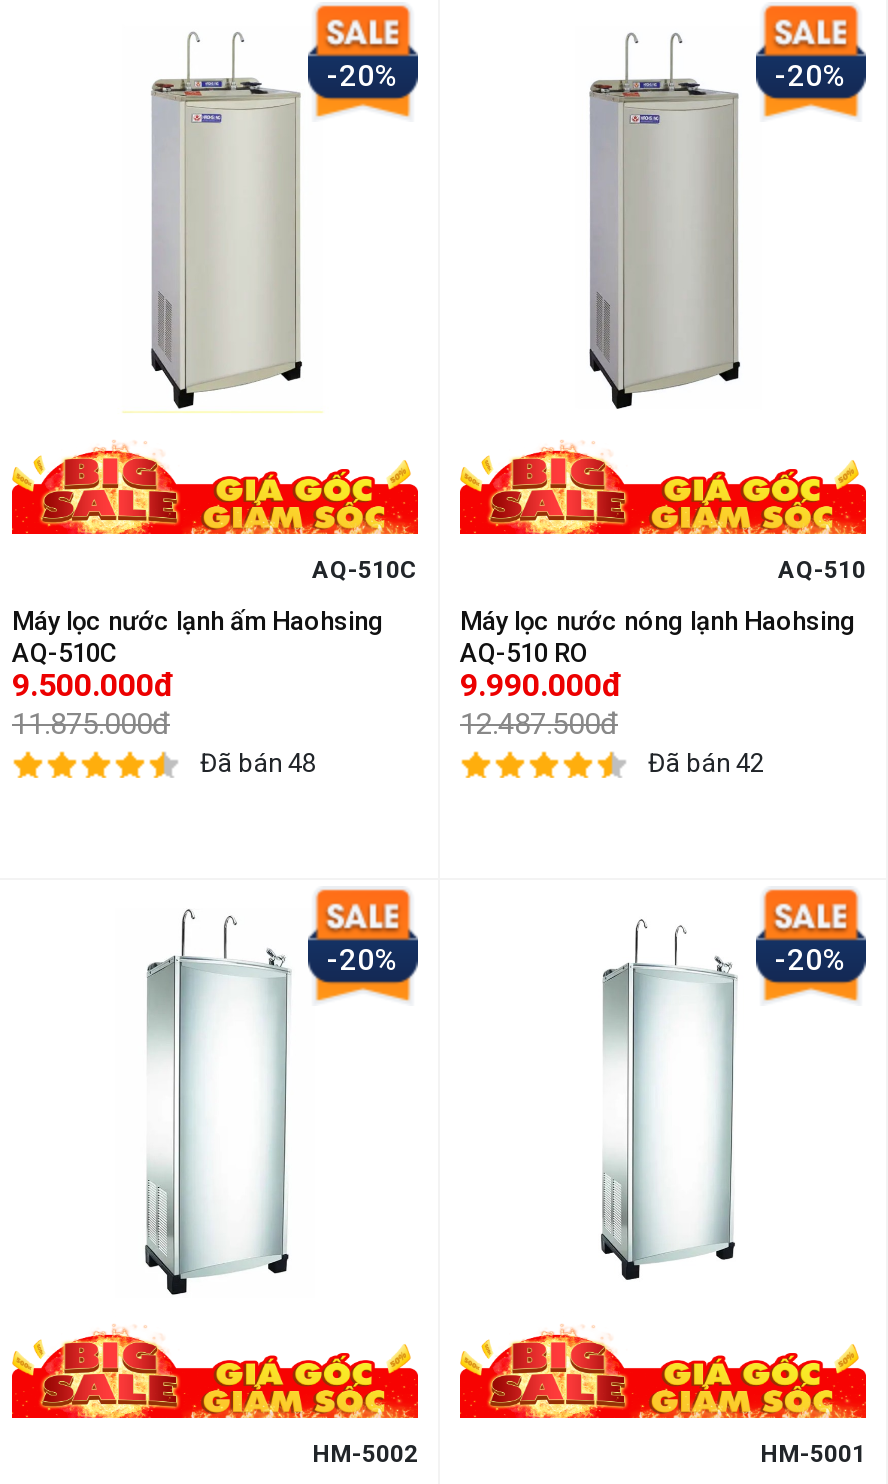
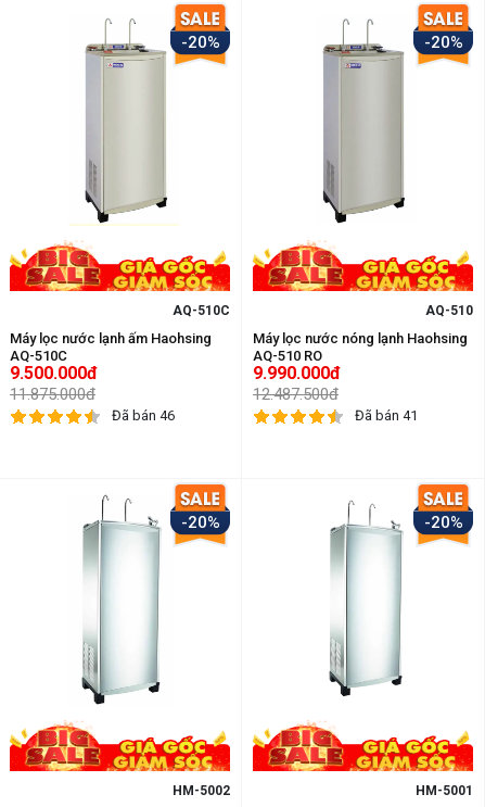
- Đã bán 48
+ Đã bán 46

- Đã bán 42
+ Đã bán 41
